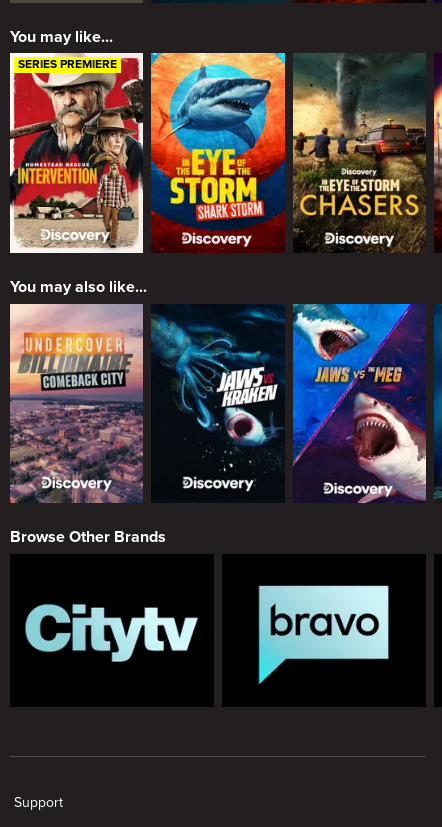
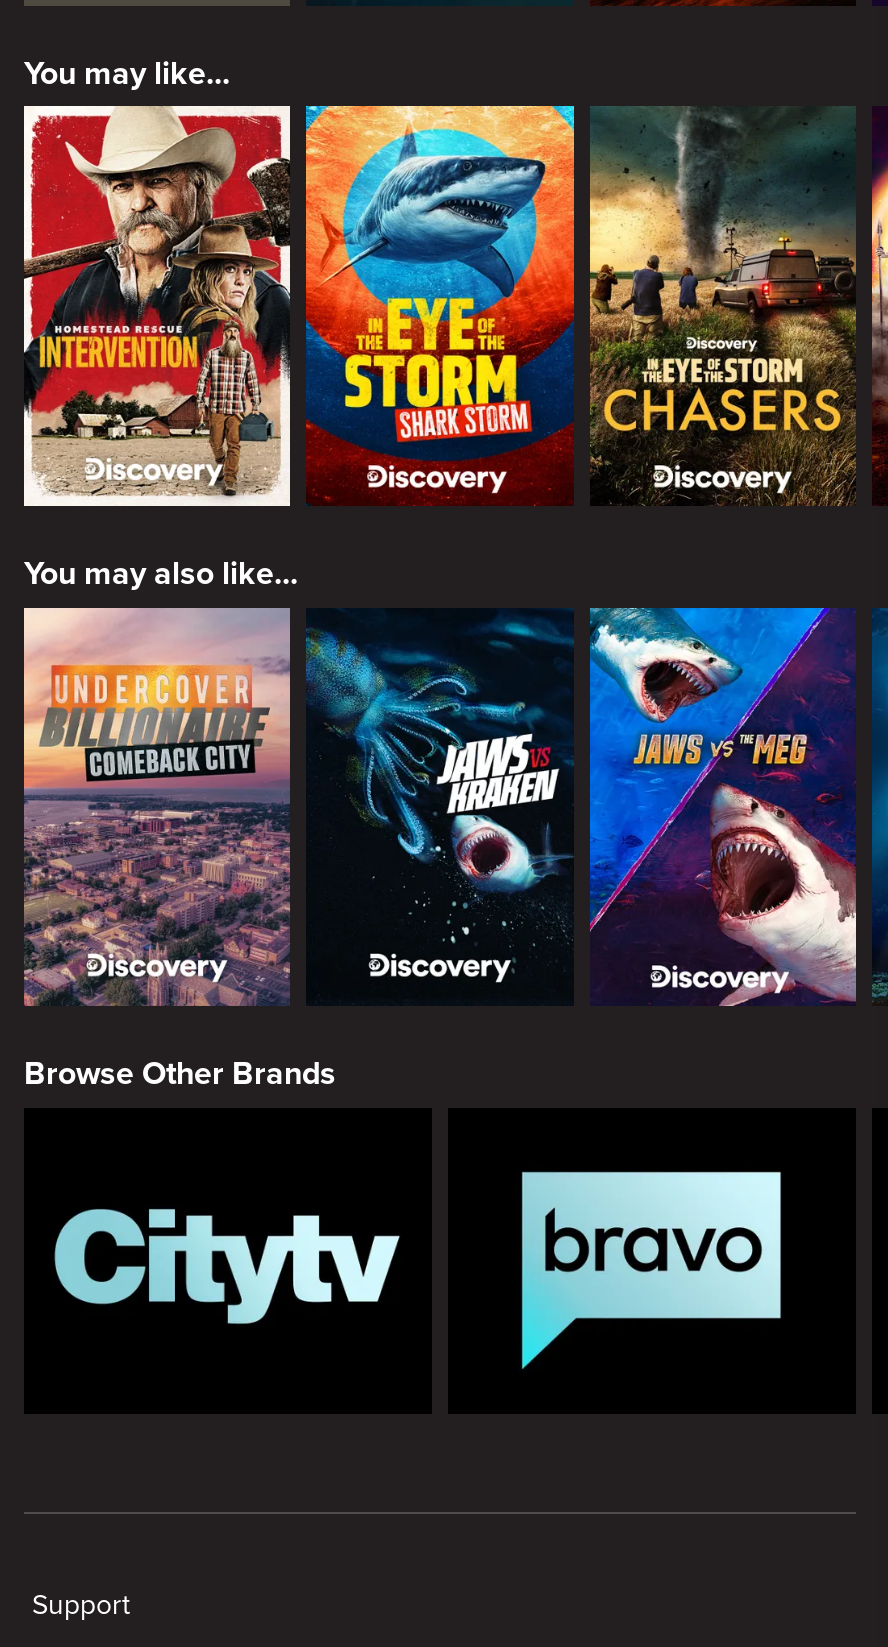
- SERIES PREMIERE
